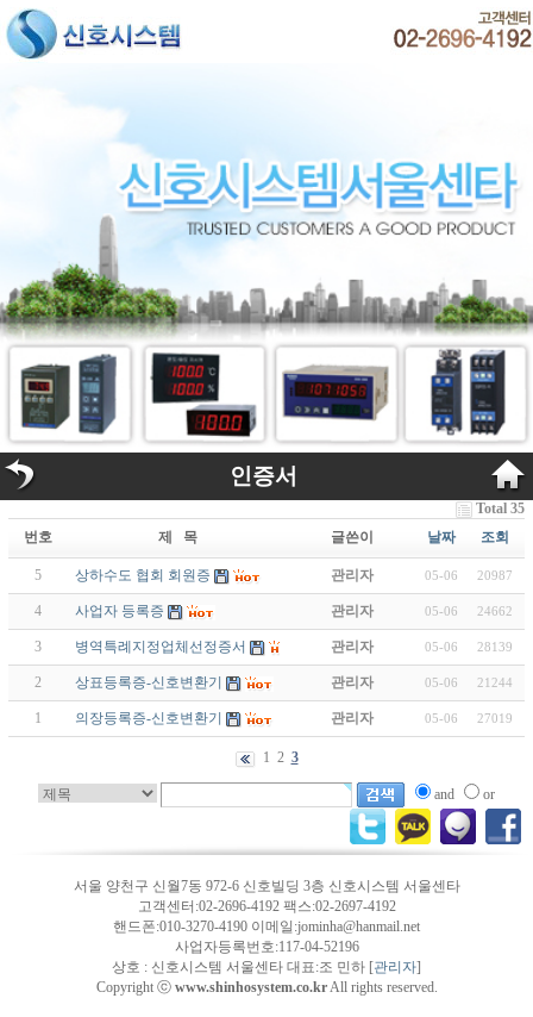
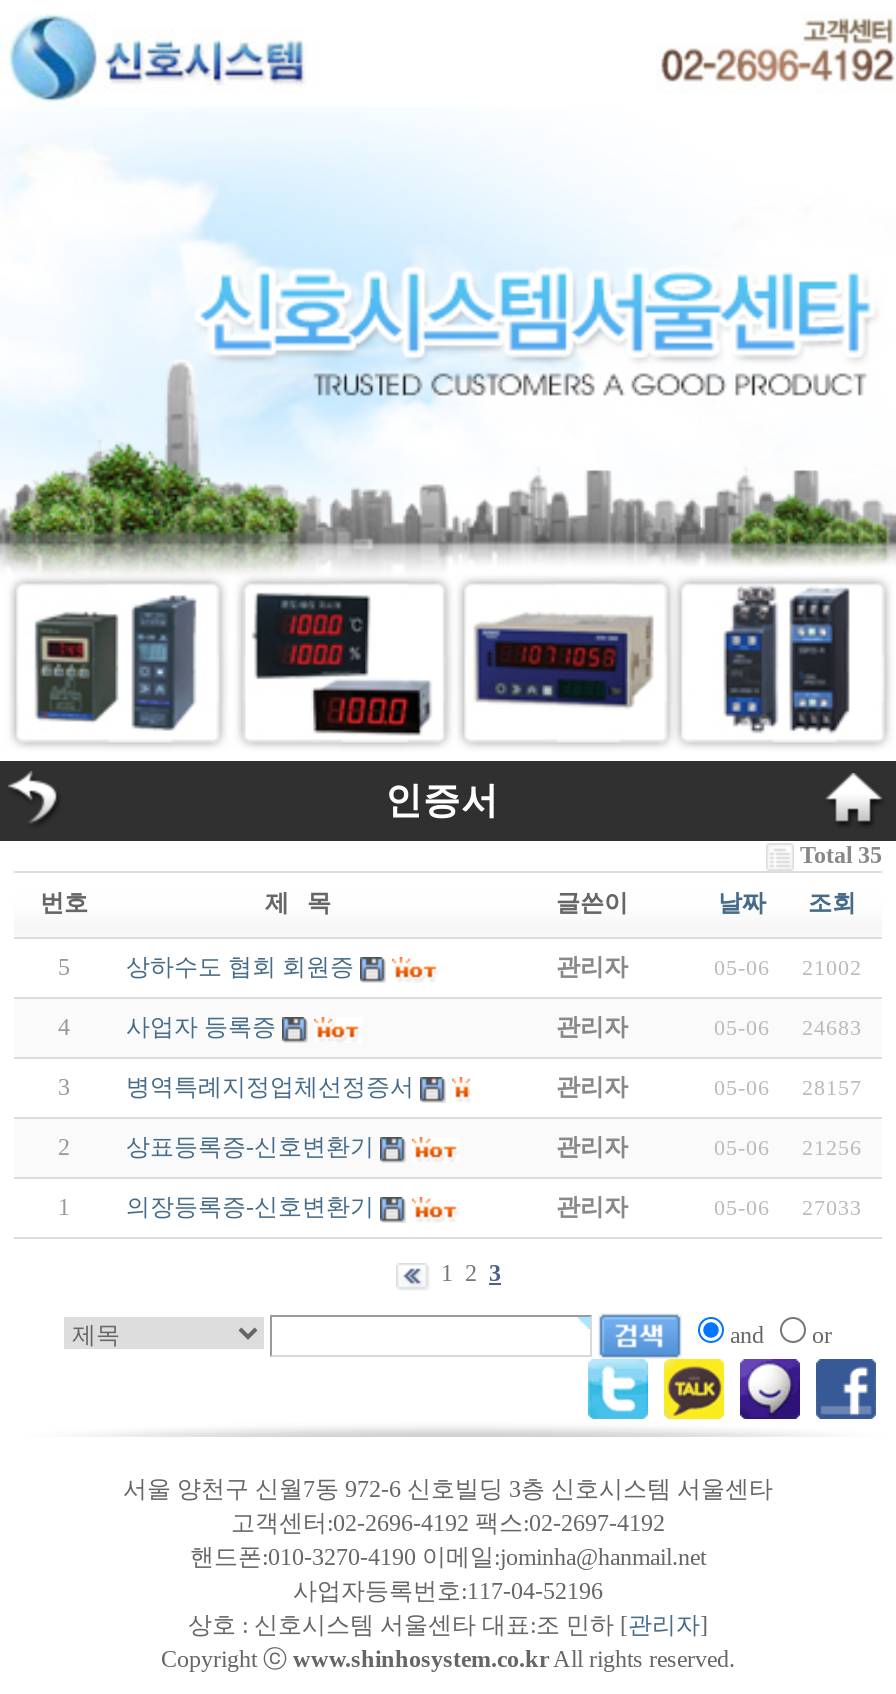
- 05-06 20987
+ 05-06 21002

- 05-06 24662
+ 05-06 24683

- 05-06 28139
+ 05-06 28157

- 05-06 21244
+ 05-06 21256

- 05-06 27019
+ 05-06 27033
